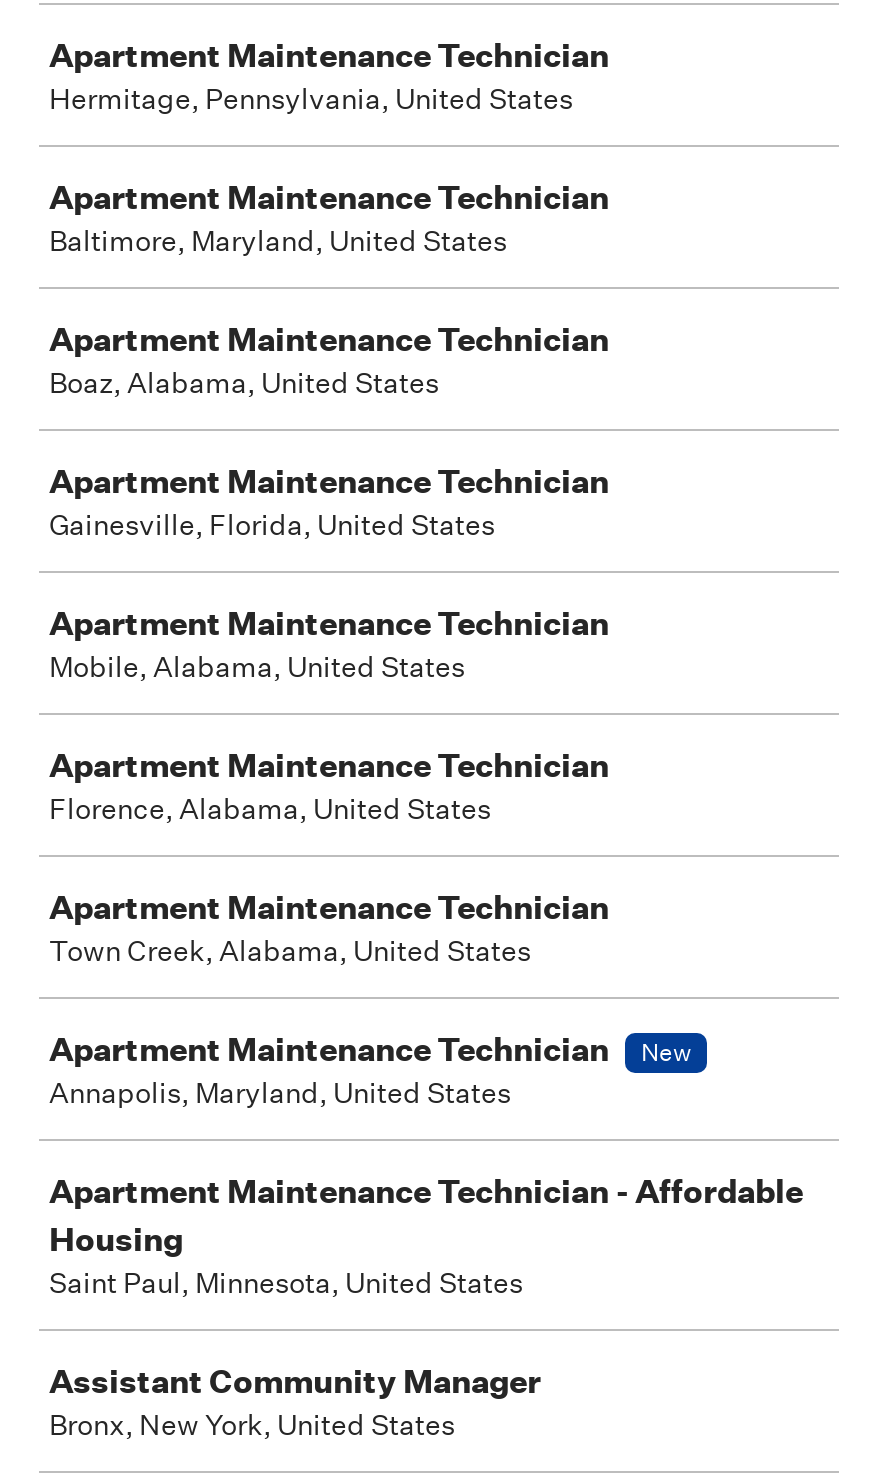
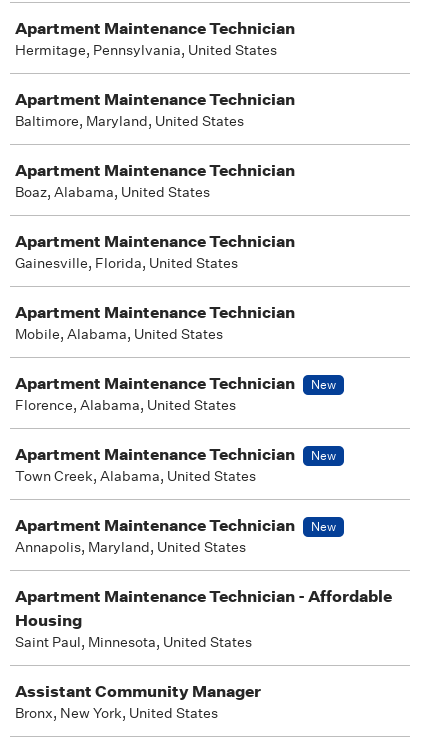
+ New

+ New
